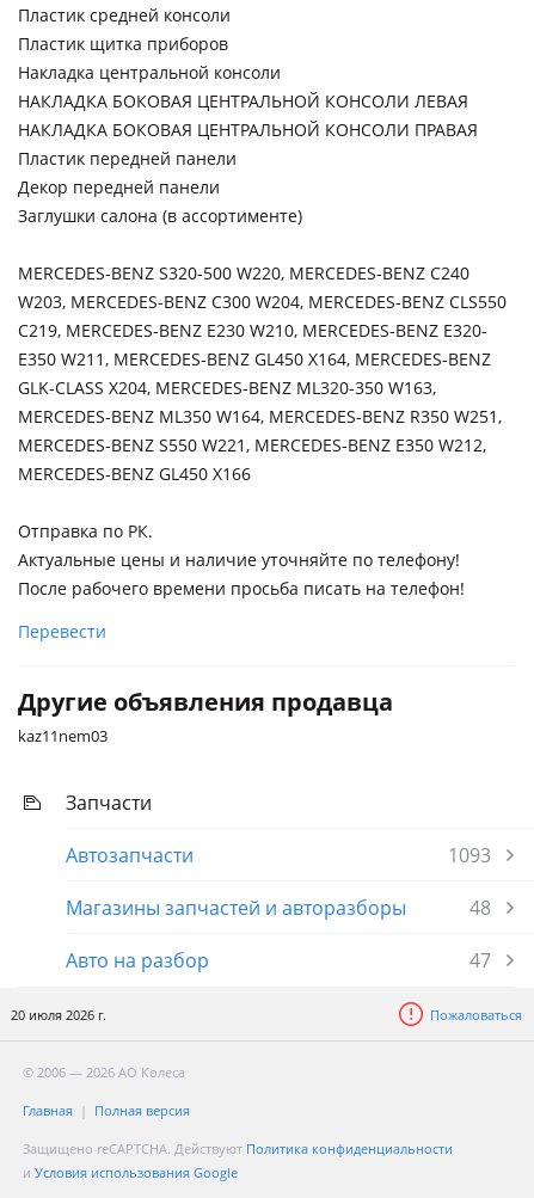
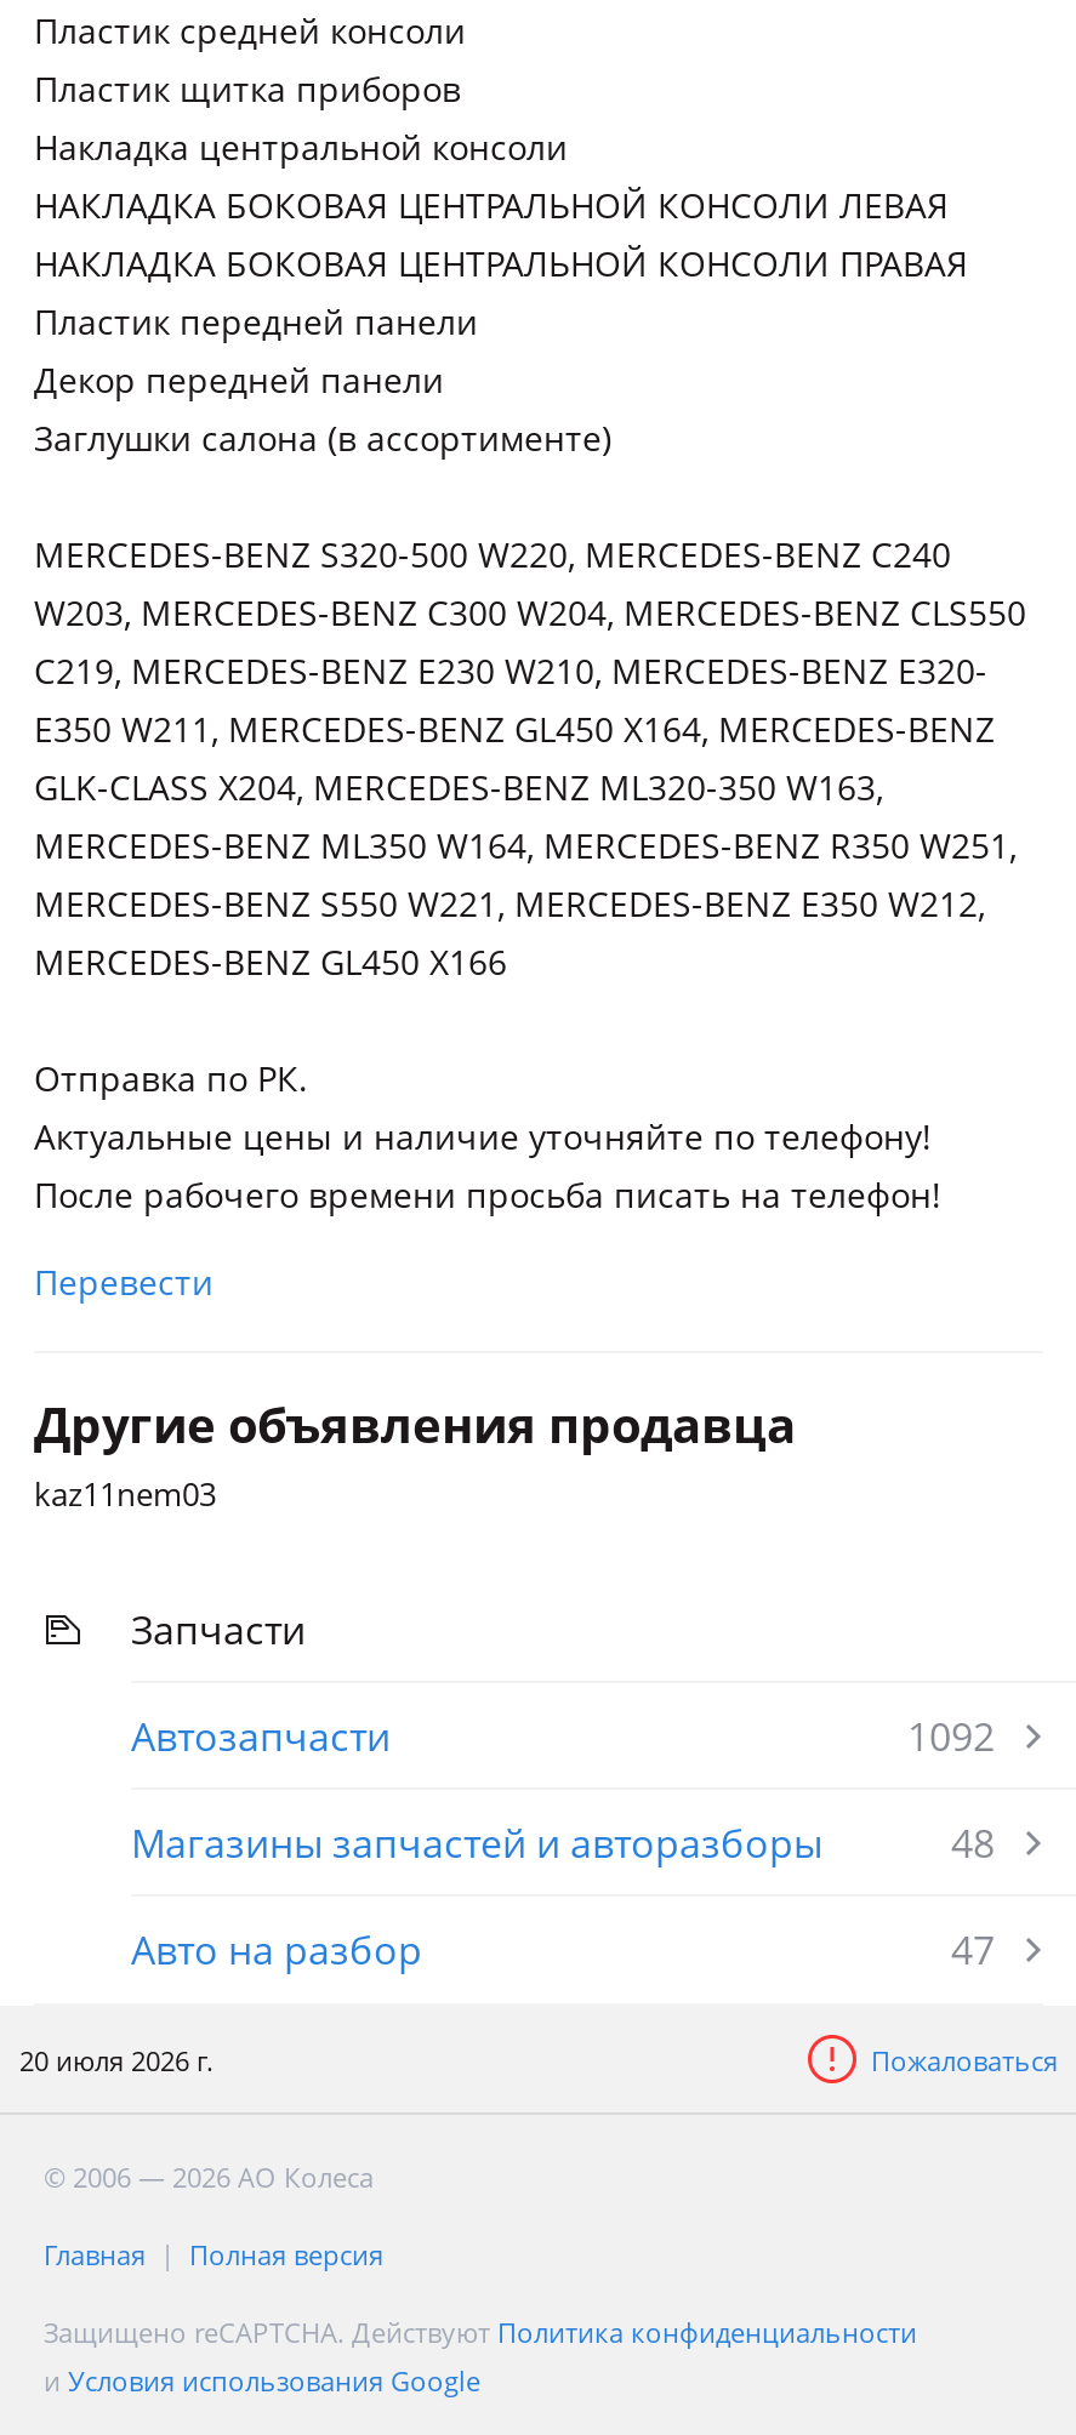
- 1093
+ 1092
